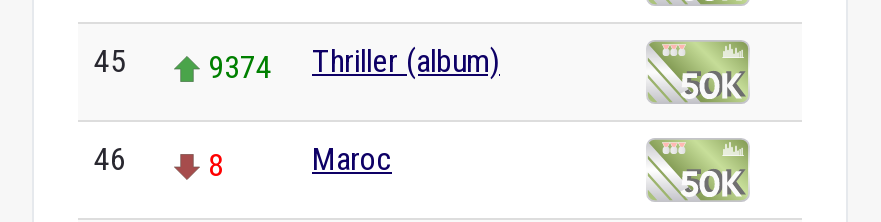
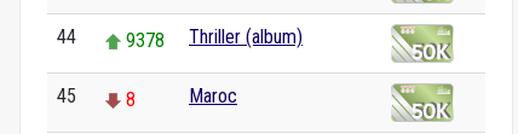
- 45
+ 44

- 9374
+ 9378

- 46 8
+ 45 8
